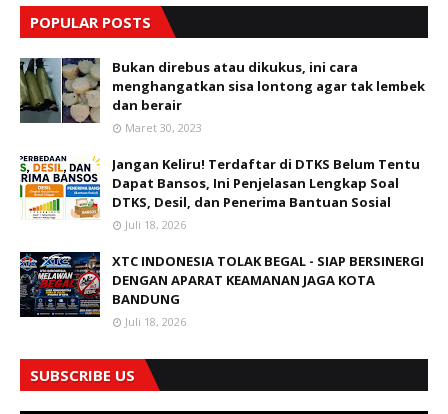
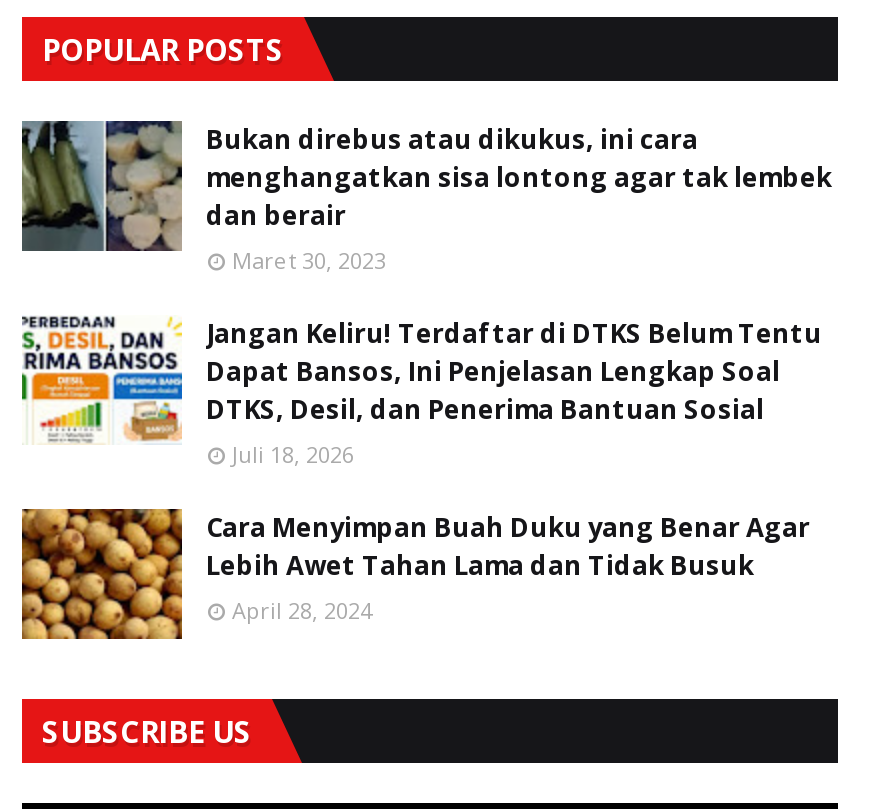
- [image]
- XTC INDONESIA TOLAK BEGAL - SIAP BERSINERGI
- DENGAN APARAT KEAMANAN JAGA KOTA
- BANDUNG
- Juli 18, 2026
+ [image]
+ Cara Menyimpan Buah Duku yang Benar Agar
+ Lebih Awet Tahan Lama dan Tidak Busuk
+ April 28, 2024
